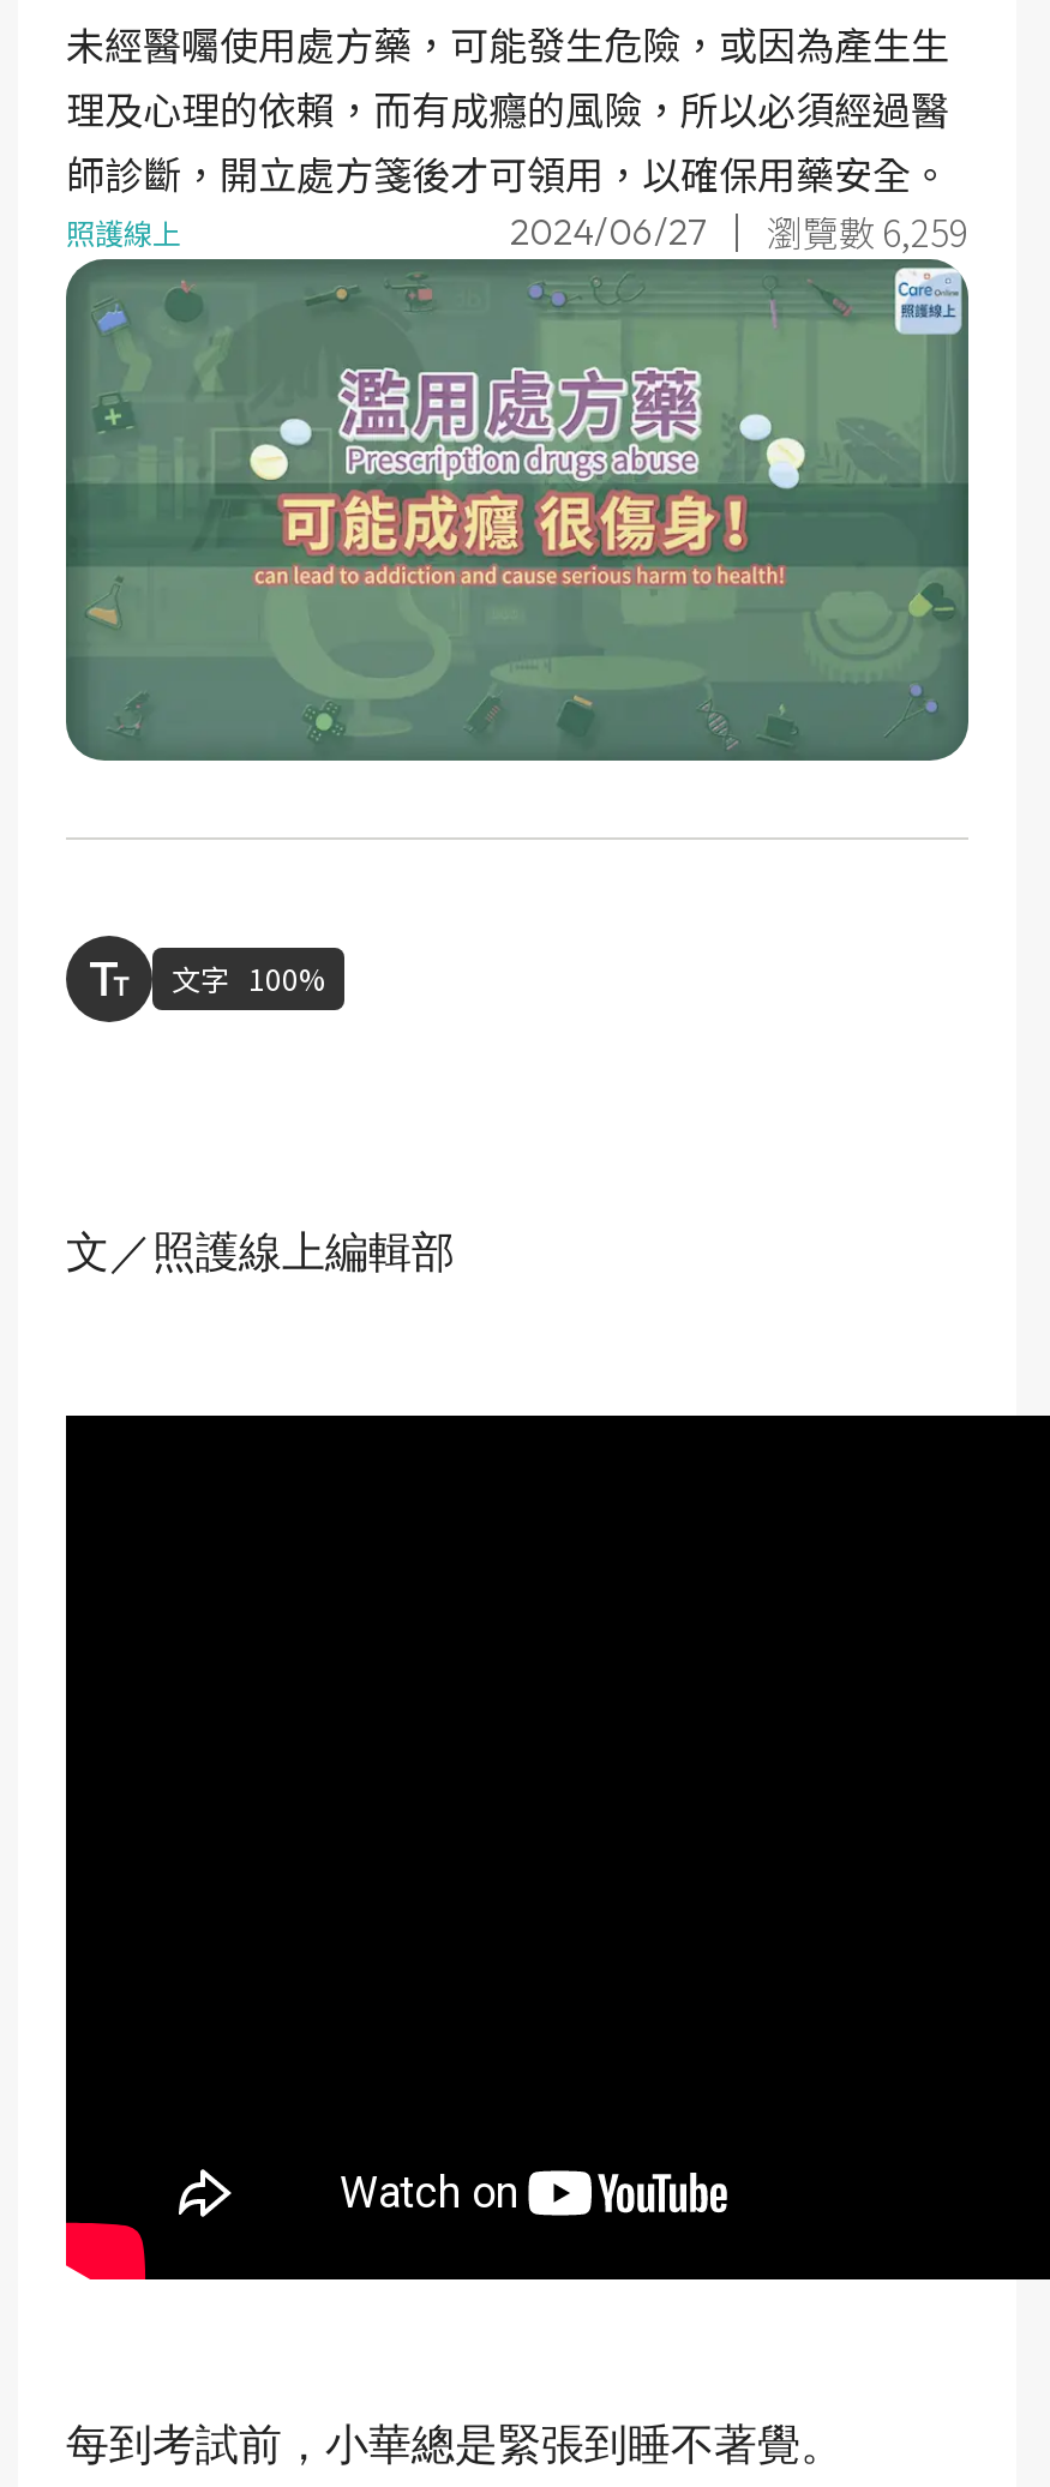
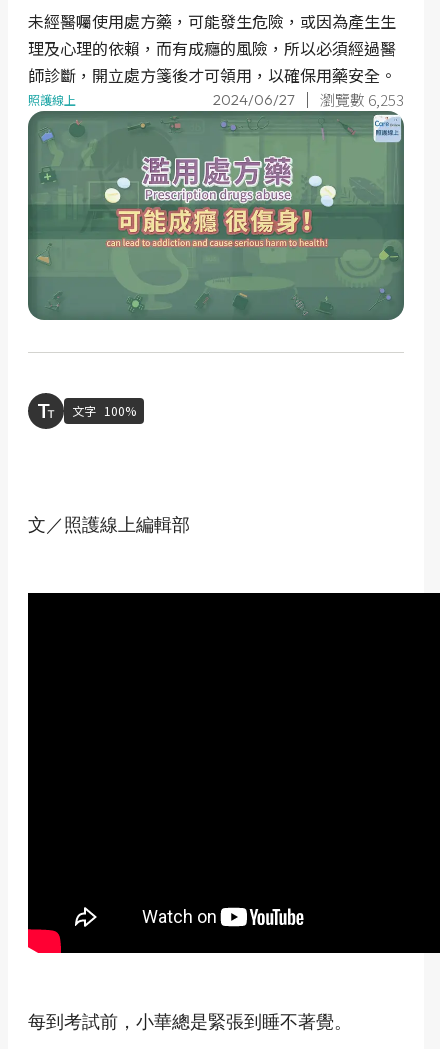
- 2024/06/27 瀏覽數 6,259
+ 2024/06/27 瀏覽數 6,253
